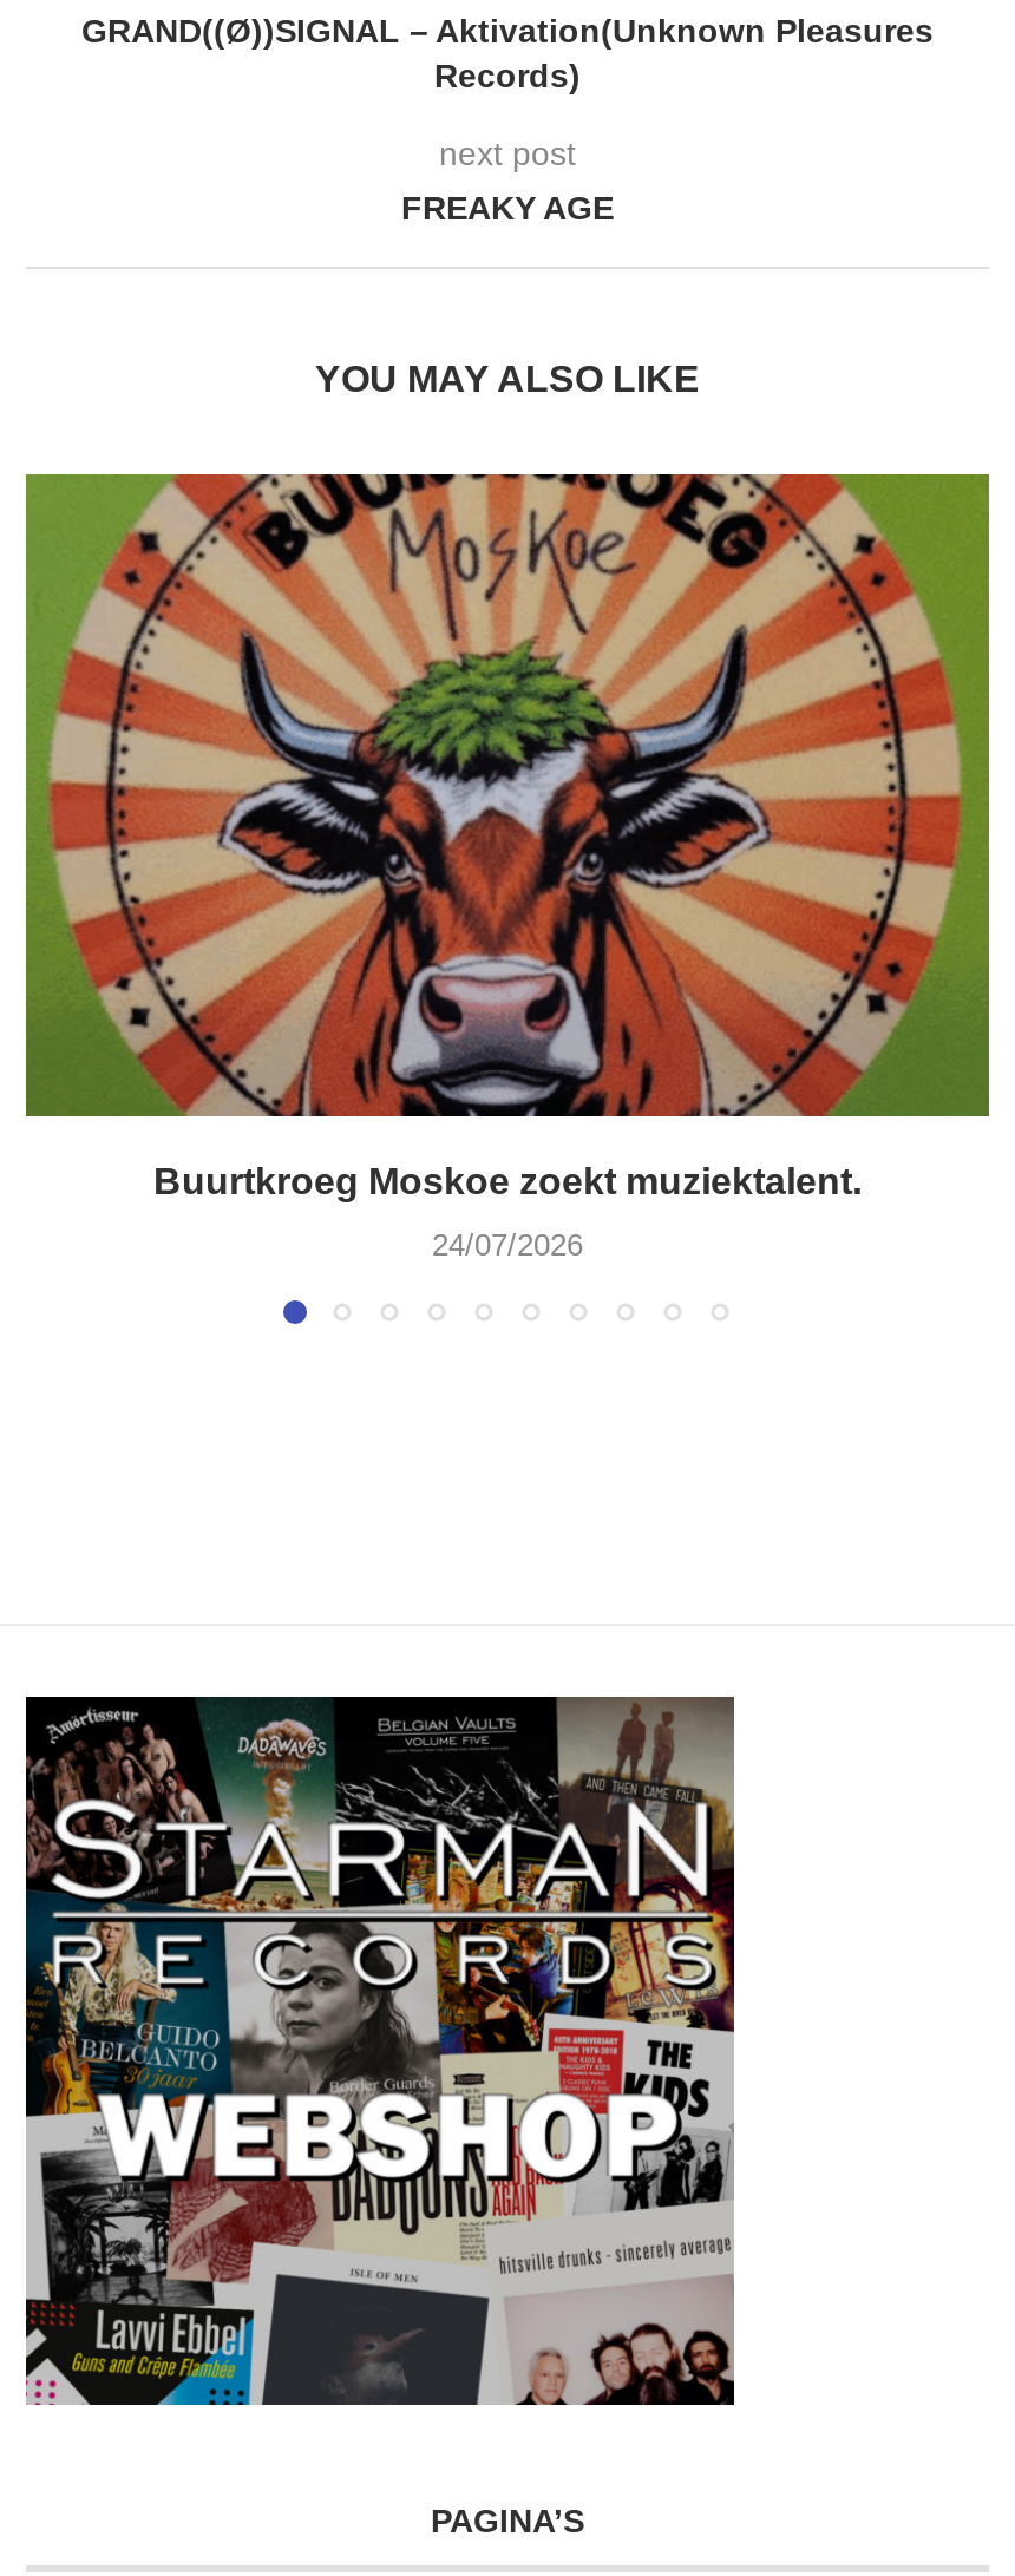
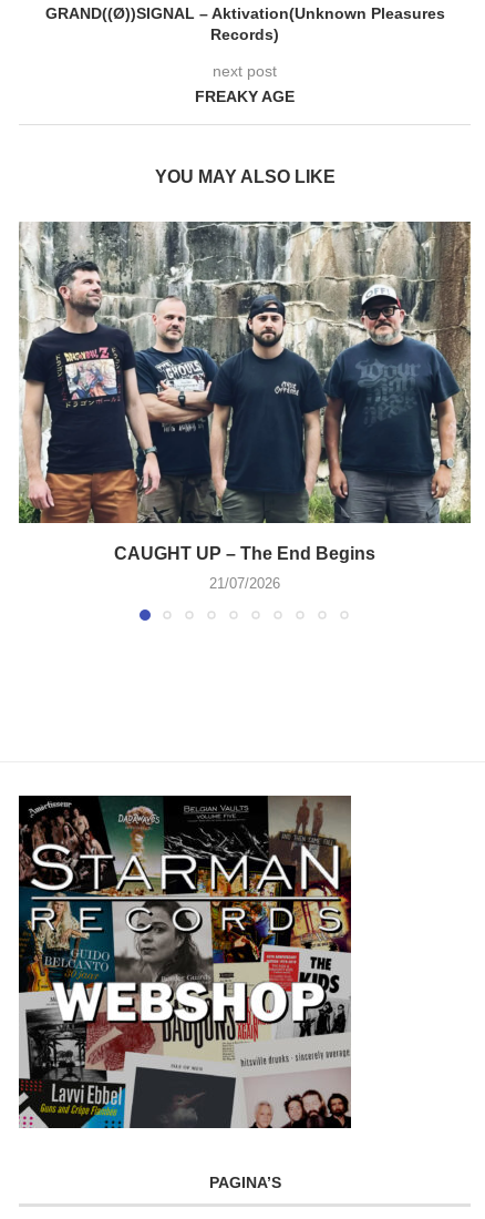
- [image]
- Buurtkroeg Moskoe zoekt muziektalent.
+ [image]
+ CAUGHT UP – The End Begins

- 24/07/2026
+ 21/07/2026
